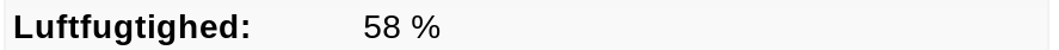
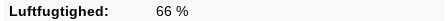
- 58 %
+ 66 %
